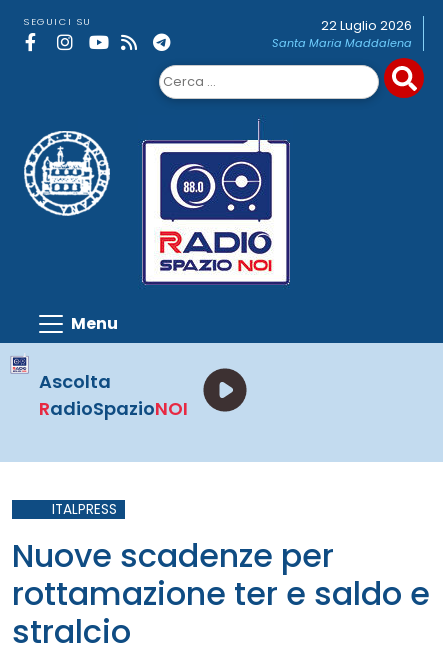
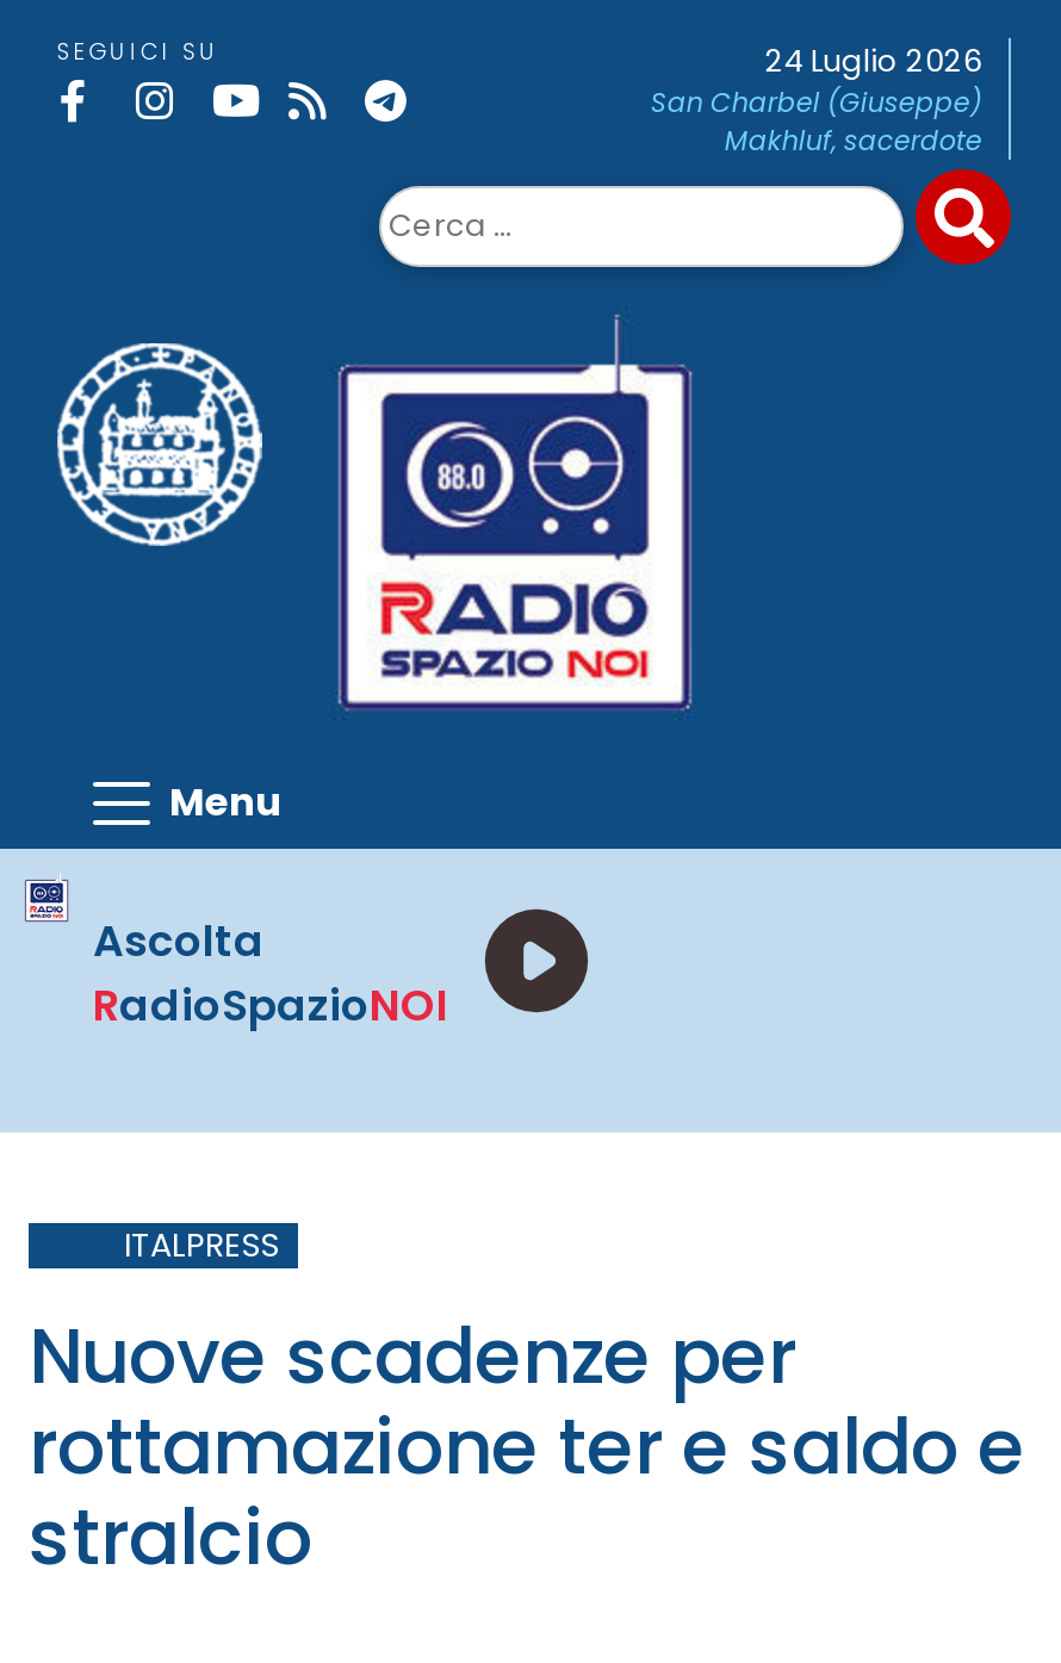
- 22 Luglio 2026
- Santa Maria Maddalena
+ 24 Luglio 2026
+ San Charbel (Giuseppe)
+ Makhluf, sacerdote
